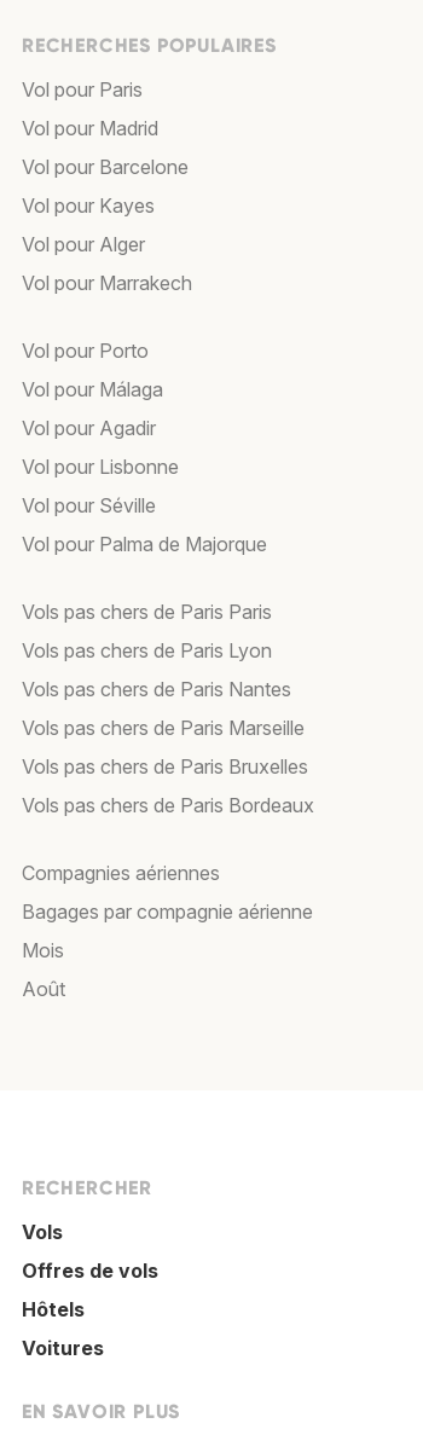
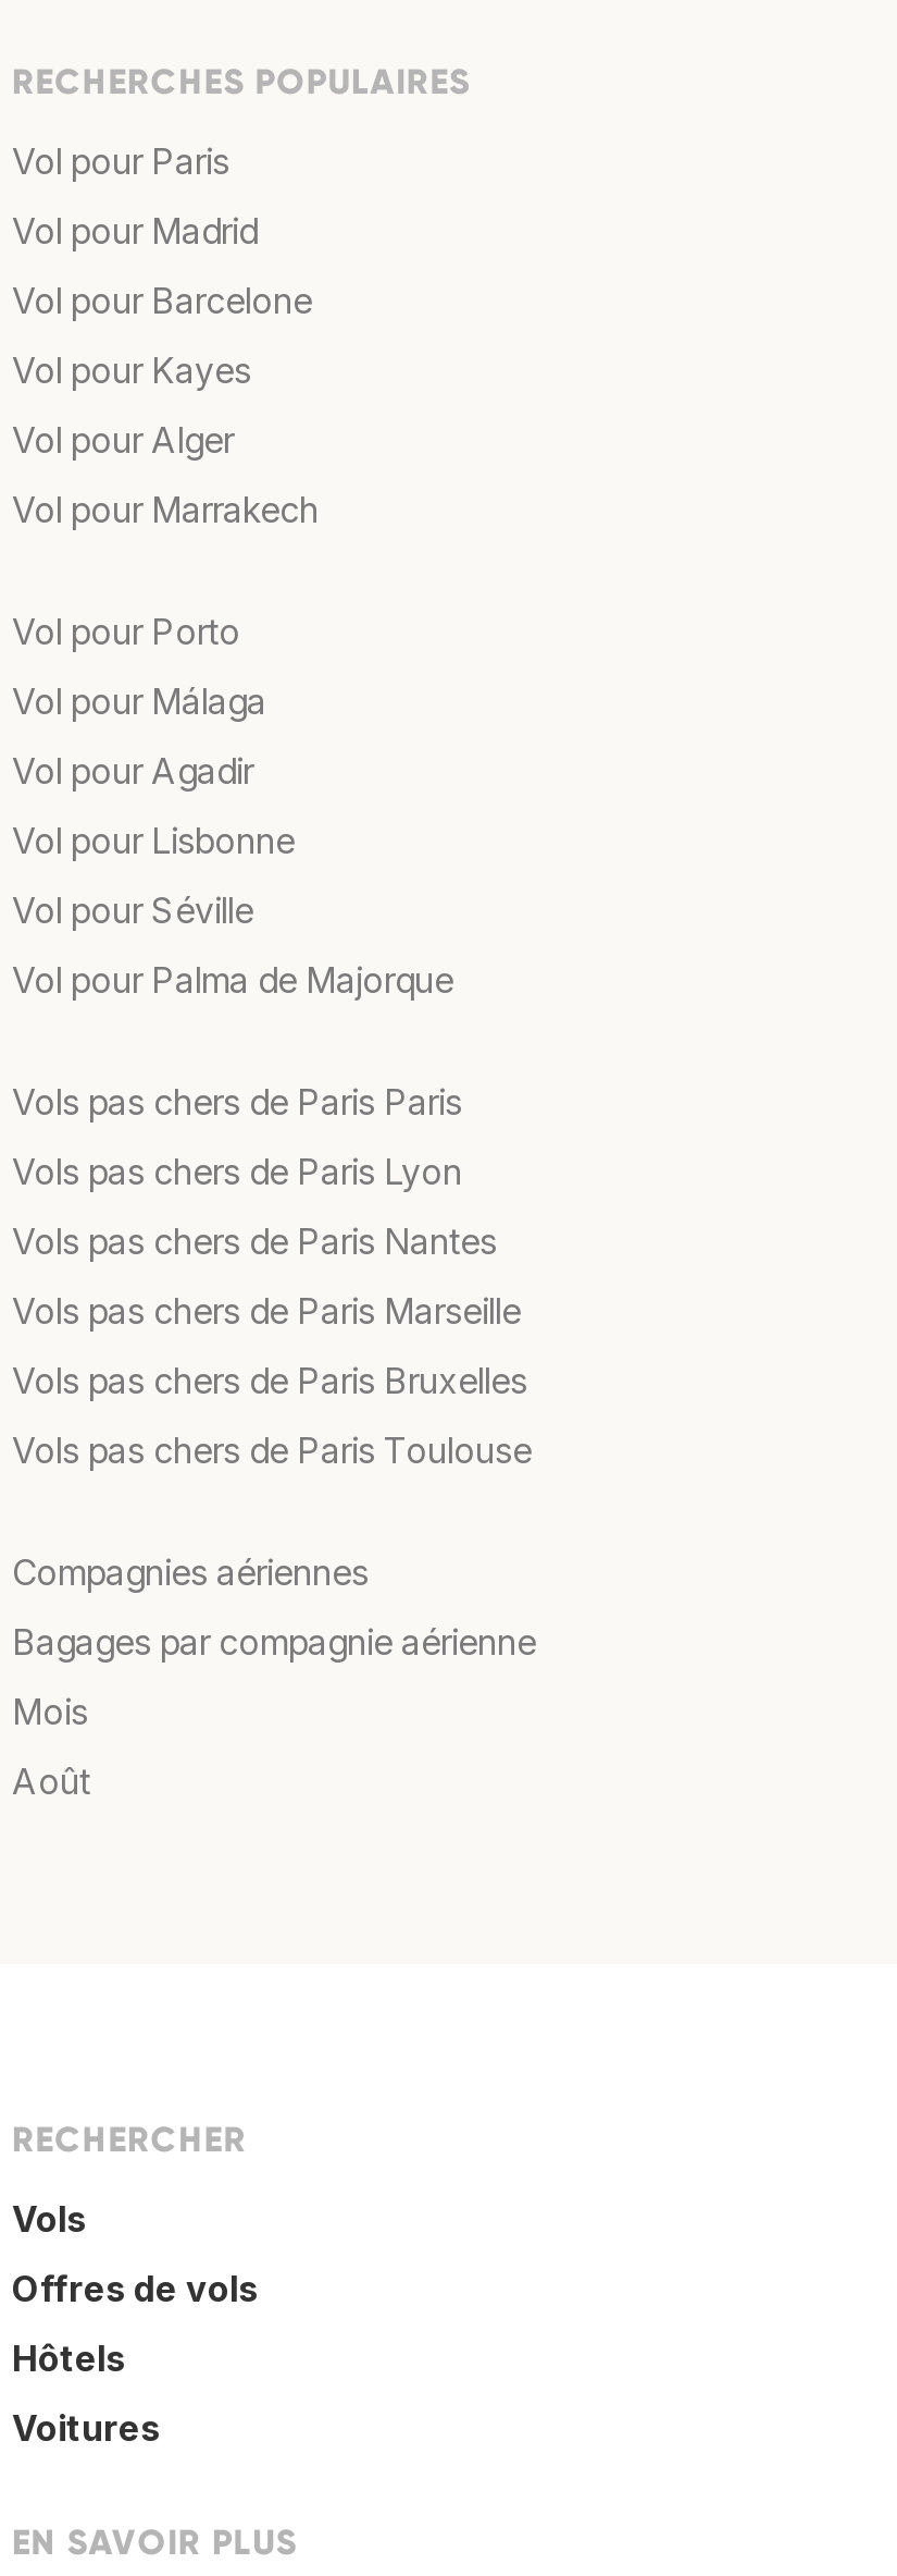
- Vols pas chers de Paris Bordeaux
+ Vols pas chers de Paris Toulouse
